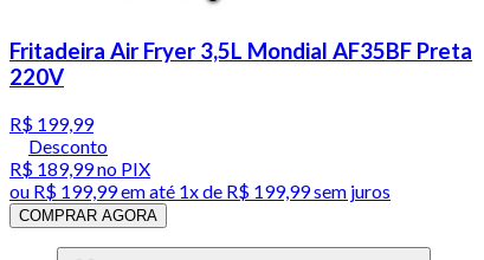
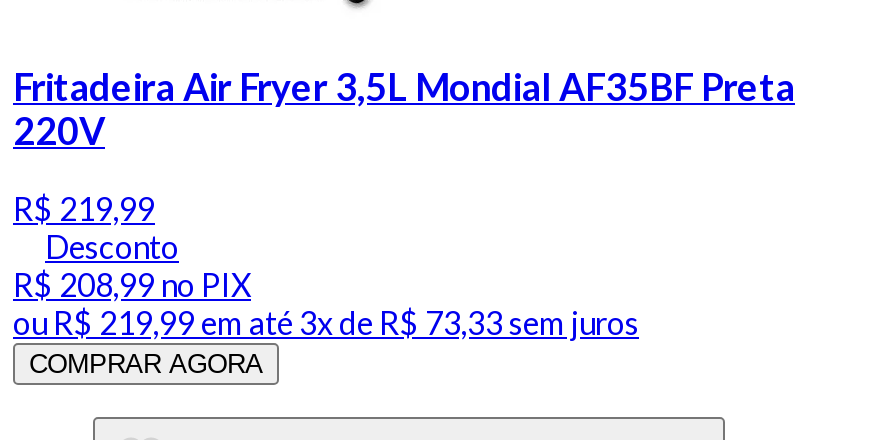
- R$ 199,99
+ R$ 219,99

- R$ 189,99 no PIX
+ R$ 208,99 no PIX

- ou R$ 199,99 em até 1x de R$ 199,99 sem juros
+ ou R$ 219,99 em até 3x de R$ 73,33 sem juros
